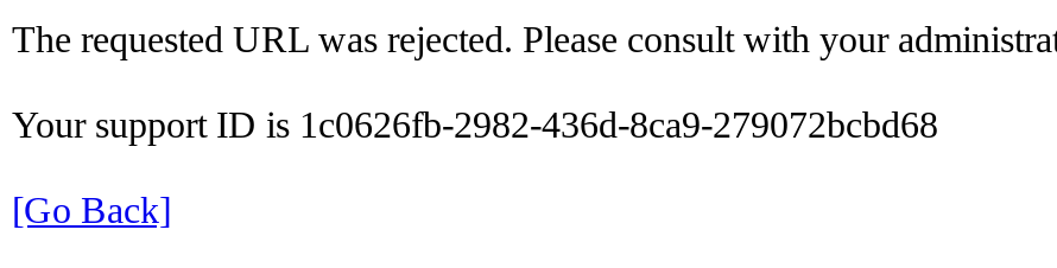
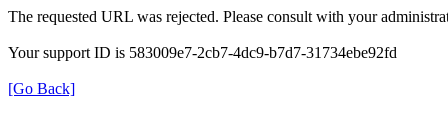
- Your support ID is 1c0626fb-2982-436d-8ca9-279072bcbd68
+ Your support ID is 583009e7-2cb7-4dc9-b7d7-31734ebe92fd
